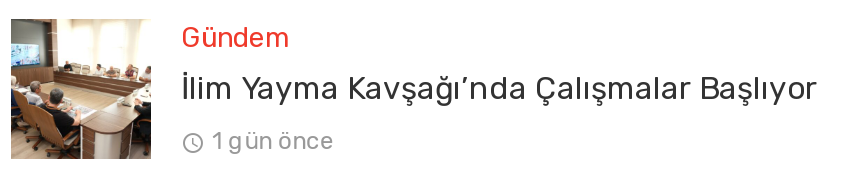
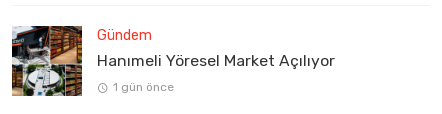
- [image]
- İlim Yayma Kavşağı’nda Çalışmalar Başlıyor
+ [image]
+ Hanımeli Yöresel Market Açılıyor
